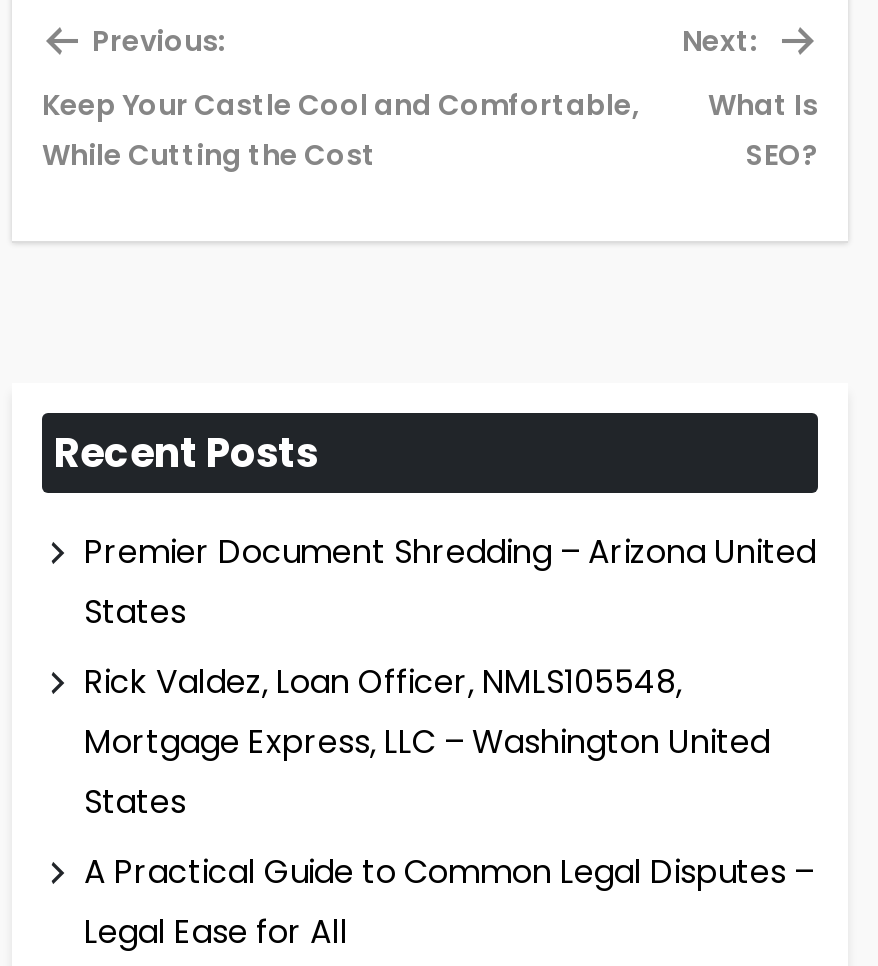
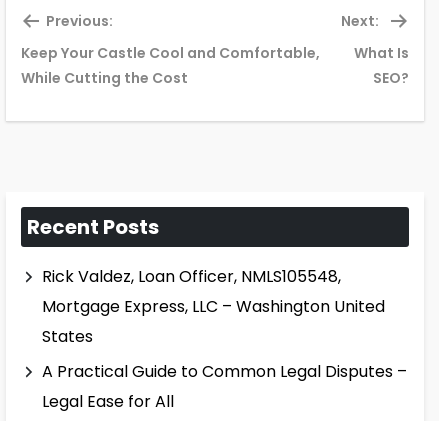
- Premier Document Shredding – Arizona United
- States
